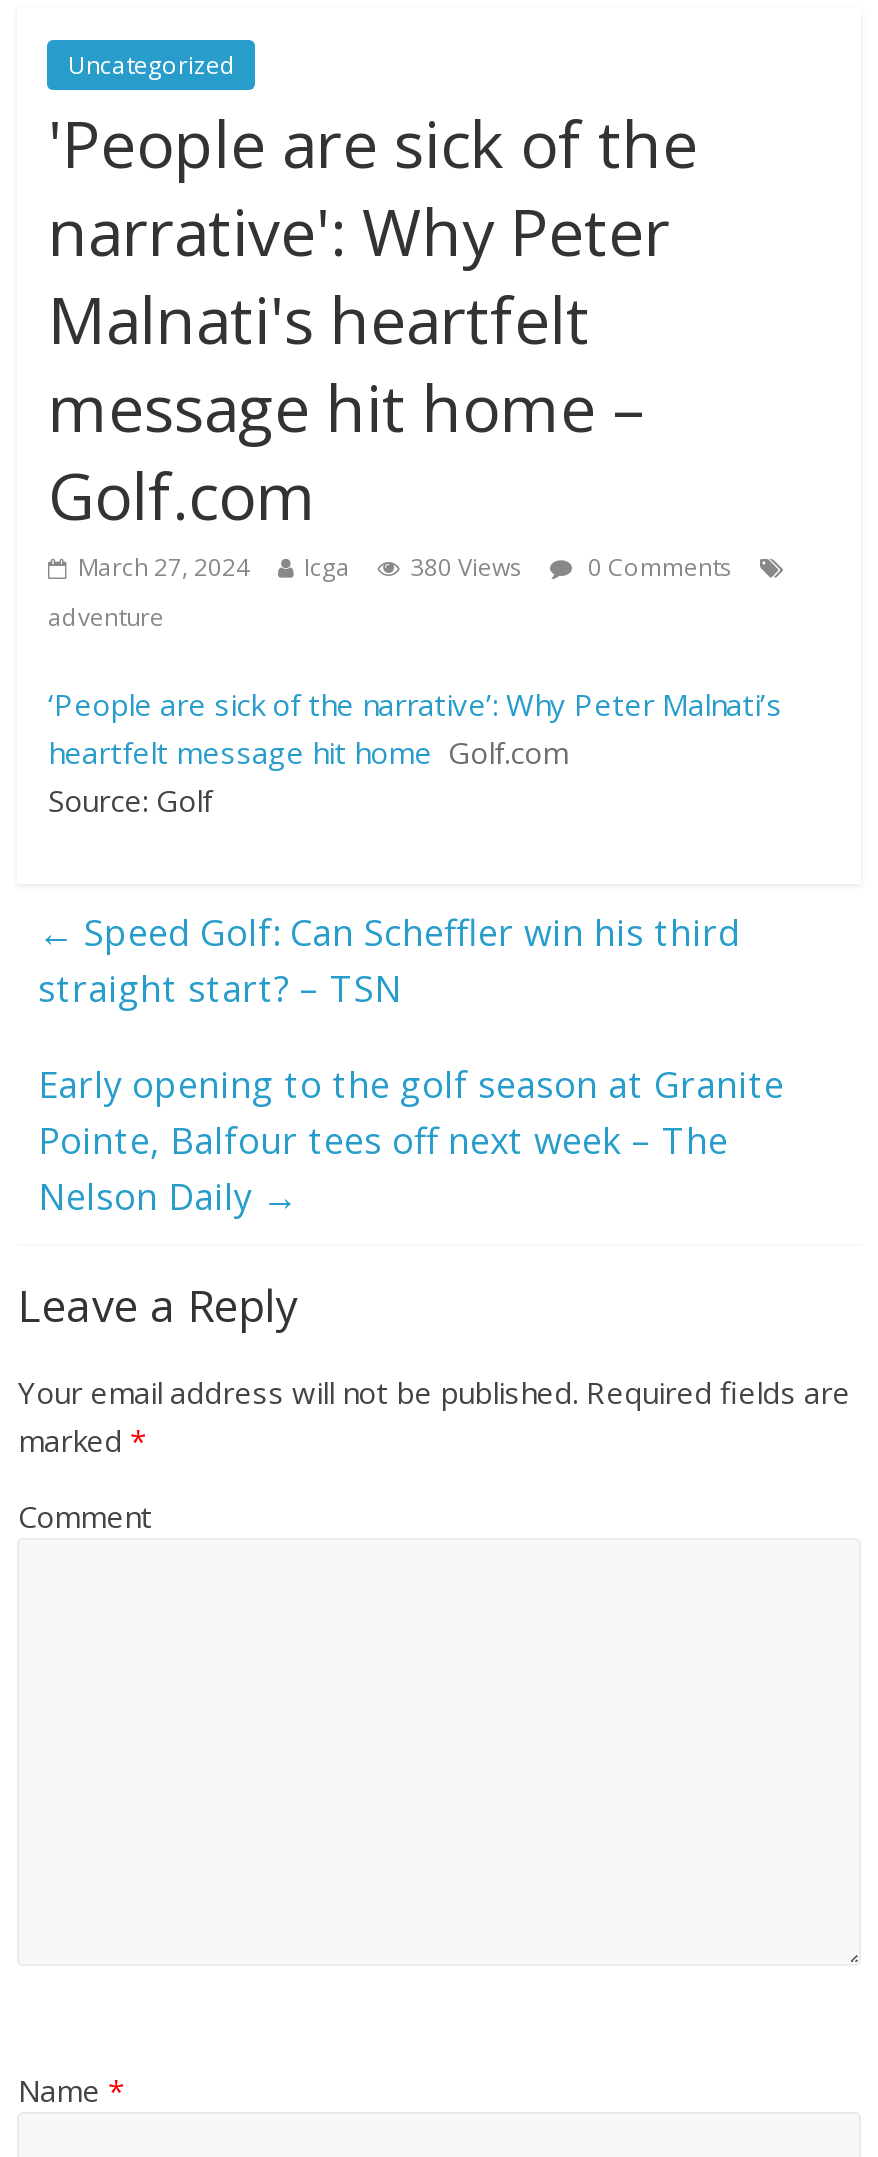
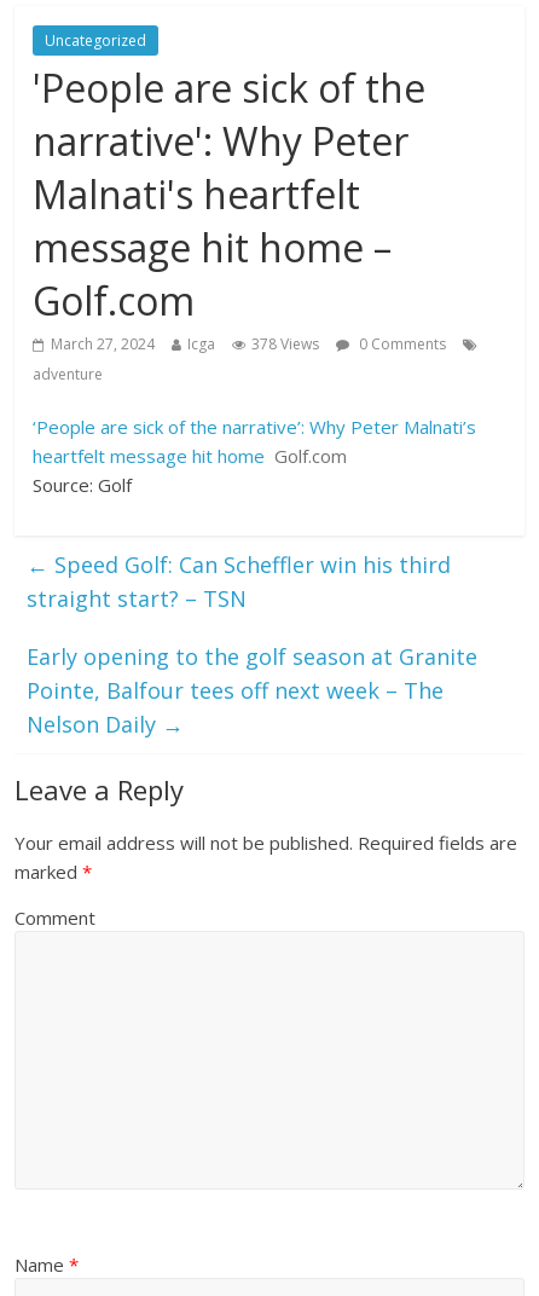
- March 27, 2024 Icga 380 Views 0 Comments
+ March 27, 2024 Icga 378 Views 0 Comments
